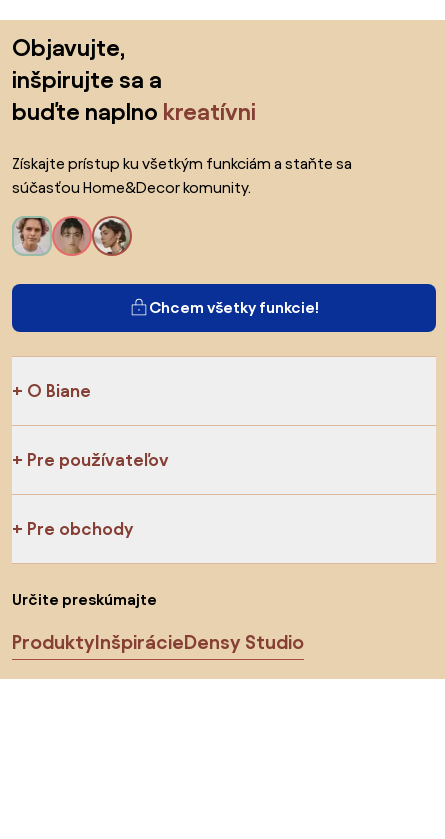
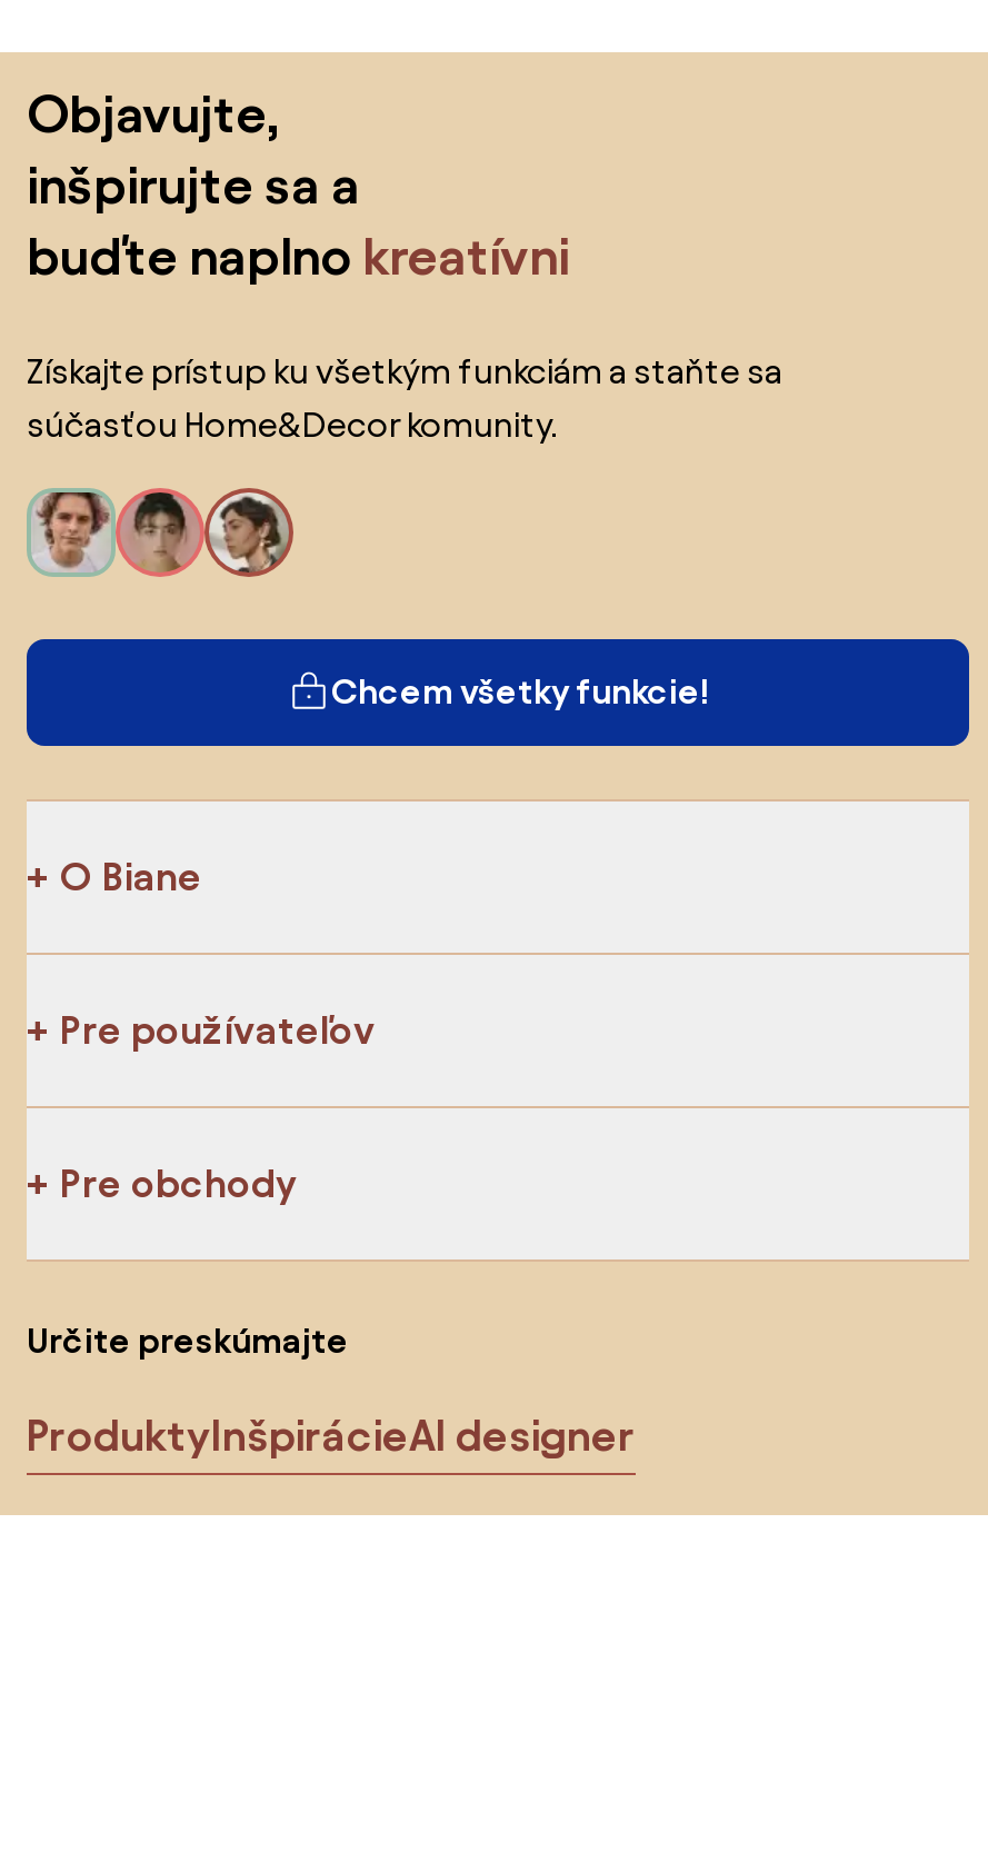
- ProduktyInšpirácieDensy Studio
+ ProduktyInšpirácieAI designer
